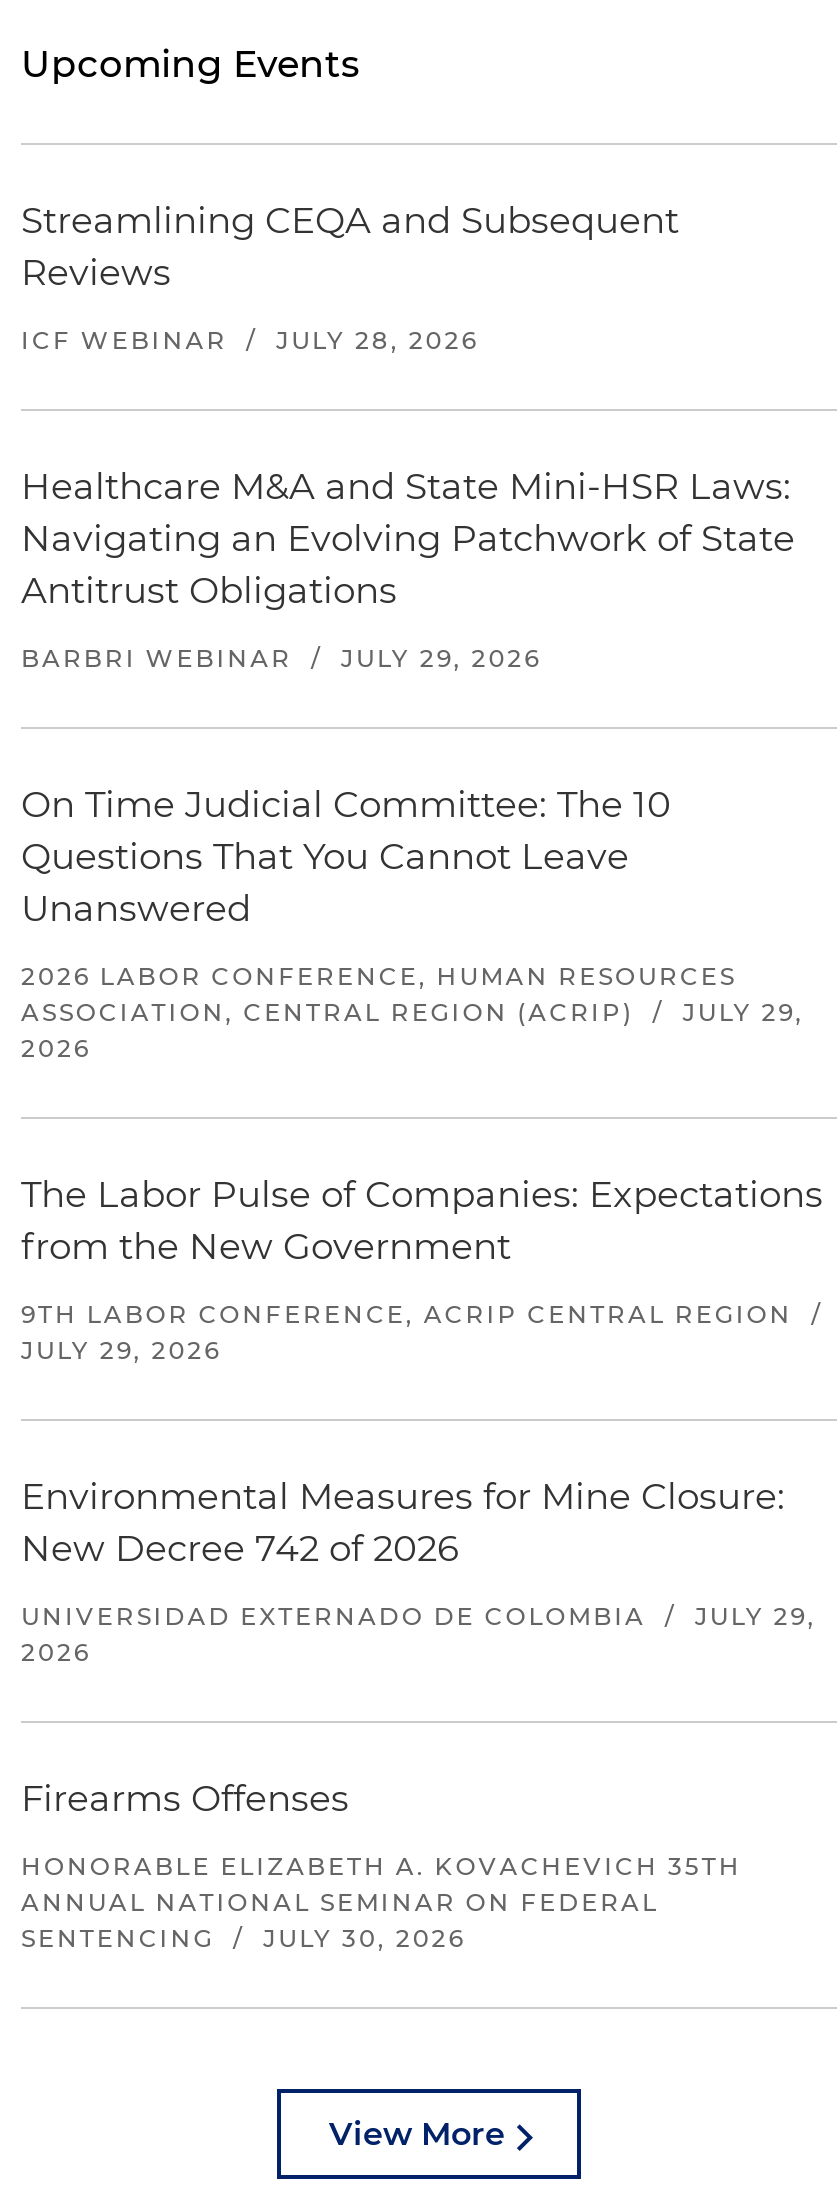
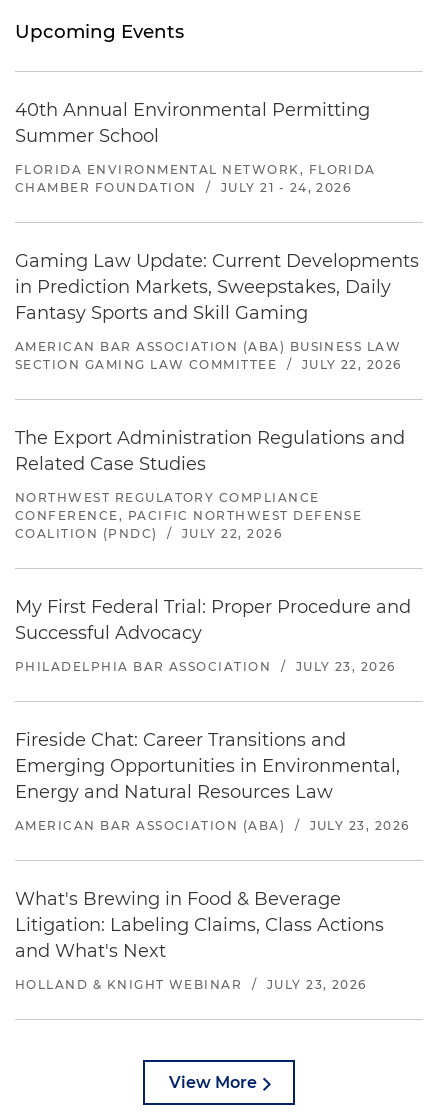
- Streamlining CEQA and Subsequent
- Reviews
+ 40th Annual Environmental Permitting
+ Summer School

- ICF WEBINAR / JULY 28, 2026
+ FLORIDA ENVIRONMENTAL NETWORK, FLORIDA
+ CHAMBER FOUNDATION / JULY 21 - 24, 2026

- Healthcare M&A and State Mini-HSR Laws:
- Navigating an Evolving Patchwork of State
- Antitrust Obligations
+ Gaming Law Update: Current Developments
+ in Prediction Markets, Sweepstakes, Daily
+ Fantasy Sports and Skill Gaming

- BARBRI WEBINAR / JULY 29, 2026
+ AMERICAN BAR ASSOCIATION (ABA) BUSINESS LAW
+ SECTION GAMING LAW COMMITTEE / JULY 22, 2026

- On Time Judicial Committee: The 10
- Questions That You Cannot Leave
- Unanswered
+ The Export Administration Regulations and
+ Related Case Studies

- 2026 LABOR CONFERENCE, HUMAN RESOURCES
- ASSOCIATION, CENTRAL REGION (ACRIP) / JULY 29,
- 2026
+ NORTHWEST REGULATORY COMPLIANCE
+ CONFERENCE, PACIFIC NORTHWEST DEFENSE
+ COALITION (PNDC) / JULY 22, 2026

- The Labor Pulse of Companies: Expectations
- from the New Government
+ My First Federal Trial: Proper Procedure and
+ Successful Advocacy

- 9TH LABOR CONFERENCE, ACRIP CENTRAL REGION /
- JULY 29, 2026
+ PHILADELPHIA BAR ASSOCIATION / JULY 23, 2026

- Environmental Measures for Mine Closure:
- New Decree 742 of 2026
+ Fireside Chat: Career Transitions and
+ Emerging Opportunities in Environmental,
+ Energy and Natural Resources Law

- UNIVERSIDAD EXTERNADO DE COLOMBIA / JULY 29,
- 2026
+ AMERICAN BAR ASSOCIATION (ABA) / JULY 23, 2026

- Firearms Offenses
+ What's Brewing in Food & Beverage
+ Litigation: Labeling Claims, Class Actions
+ and What's Next

- HONORABLE ELIZABETH A. KOVACHEVICH 35TH
- ANNUAL NATIONAL SEMINAR ON FEDERAL
- SENTENCING / JULY 30, 2026
+ HOLLAND & KNIGHT WEBINAR / JULY 23, 2026
